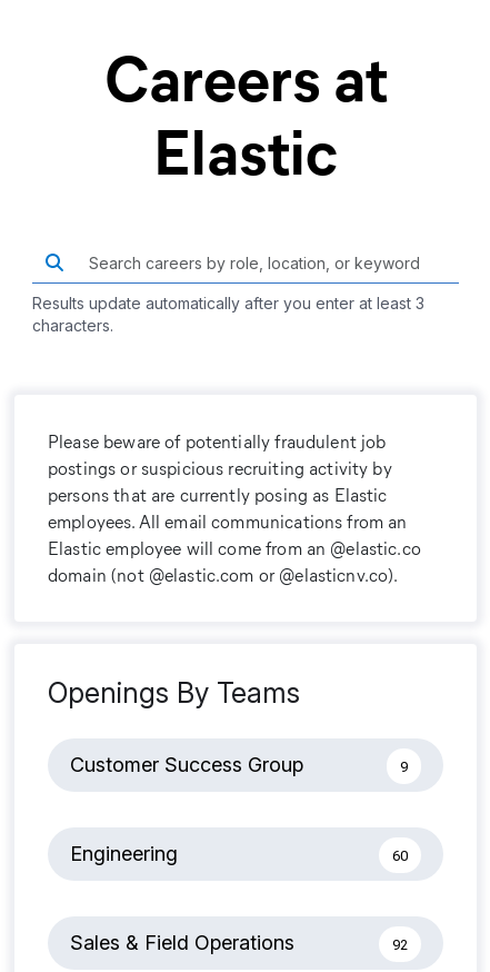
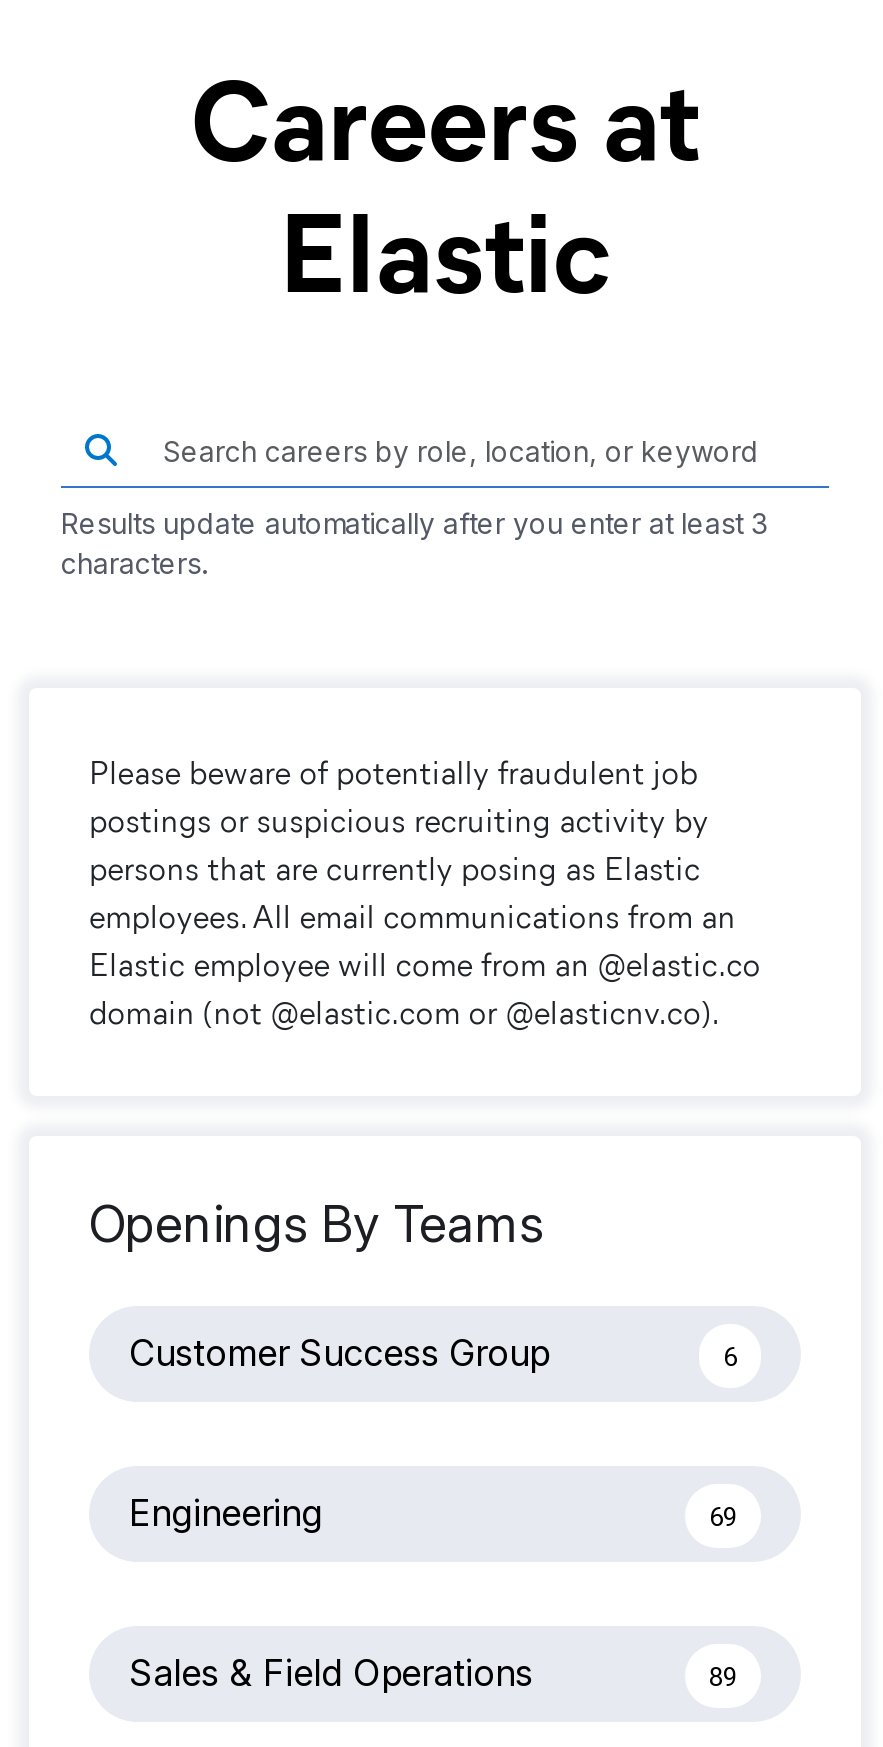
- 9
+ 6

- 60
+ 69

- 92
+ 89
